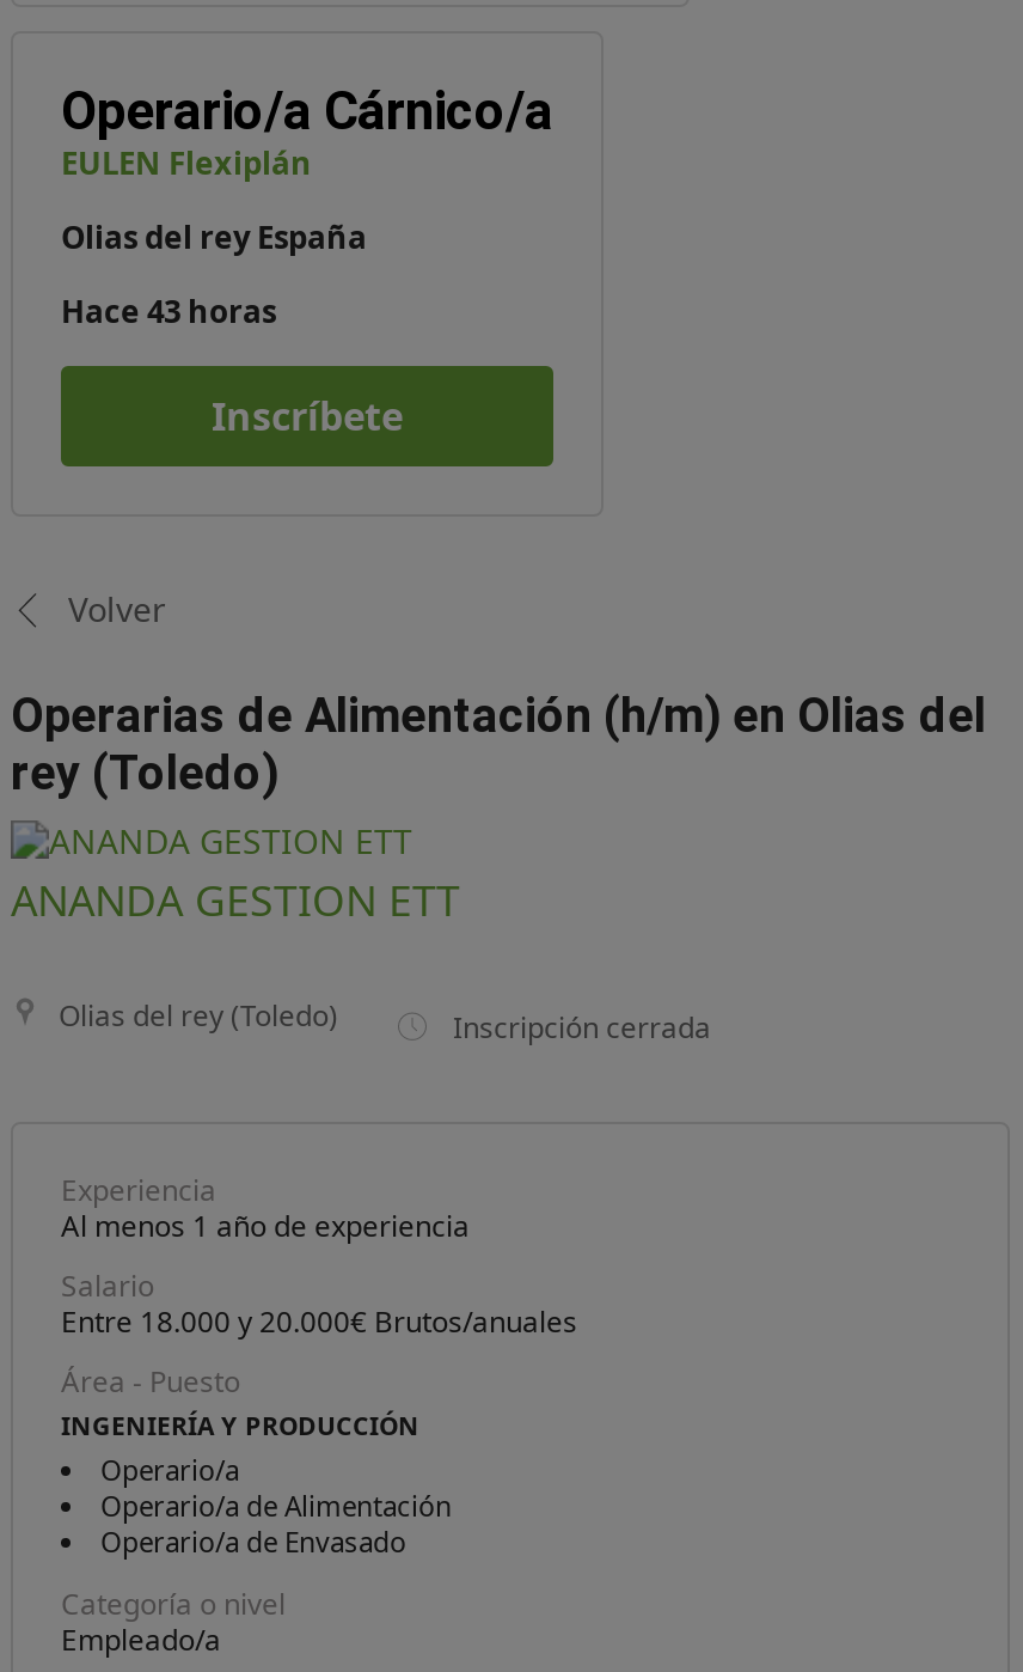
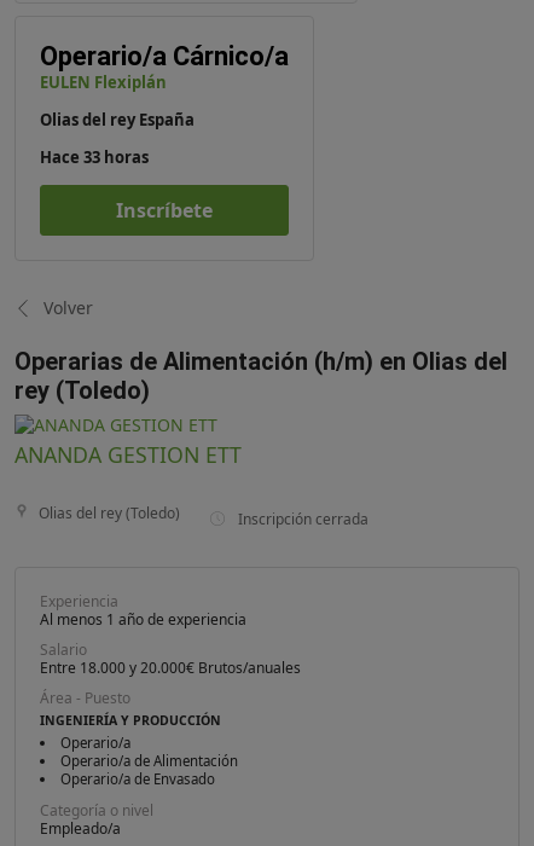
- Hace 43 horas
+ Hace 33 horas
